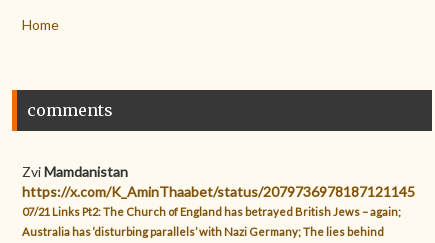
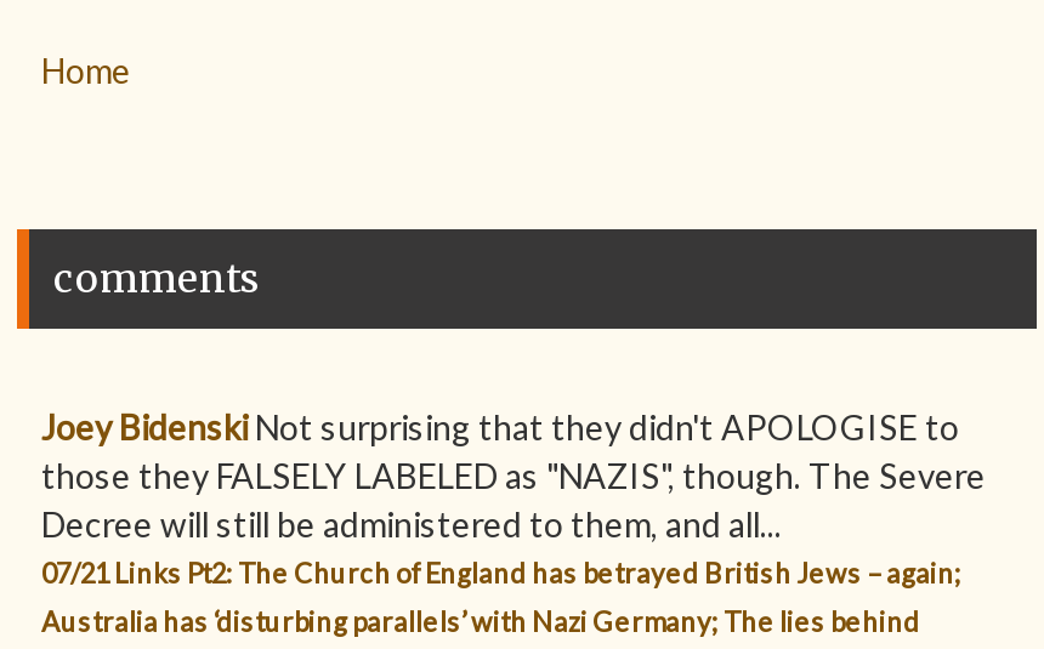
- Zvi Mamdanistan
- https://x.com/K_AminThaabet/status/2079736978187121145
+ Joey Bidenski Not surprising that they didn't APOLOGISE to
+ those they FALSELY LABELED as "NAZIS", though. The Severe
+ Decree will still be administered to them, and all...
